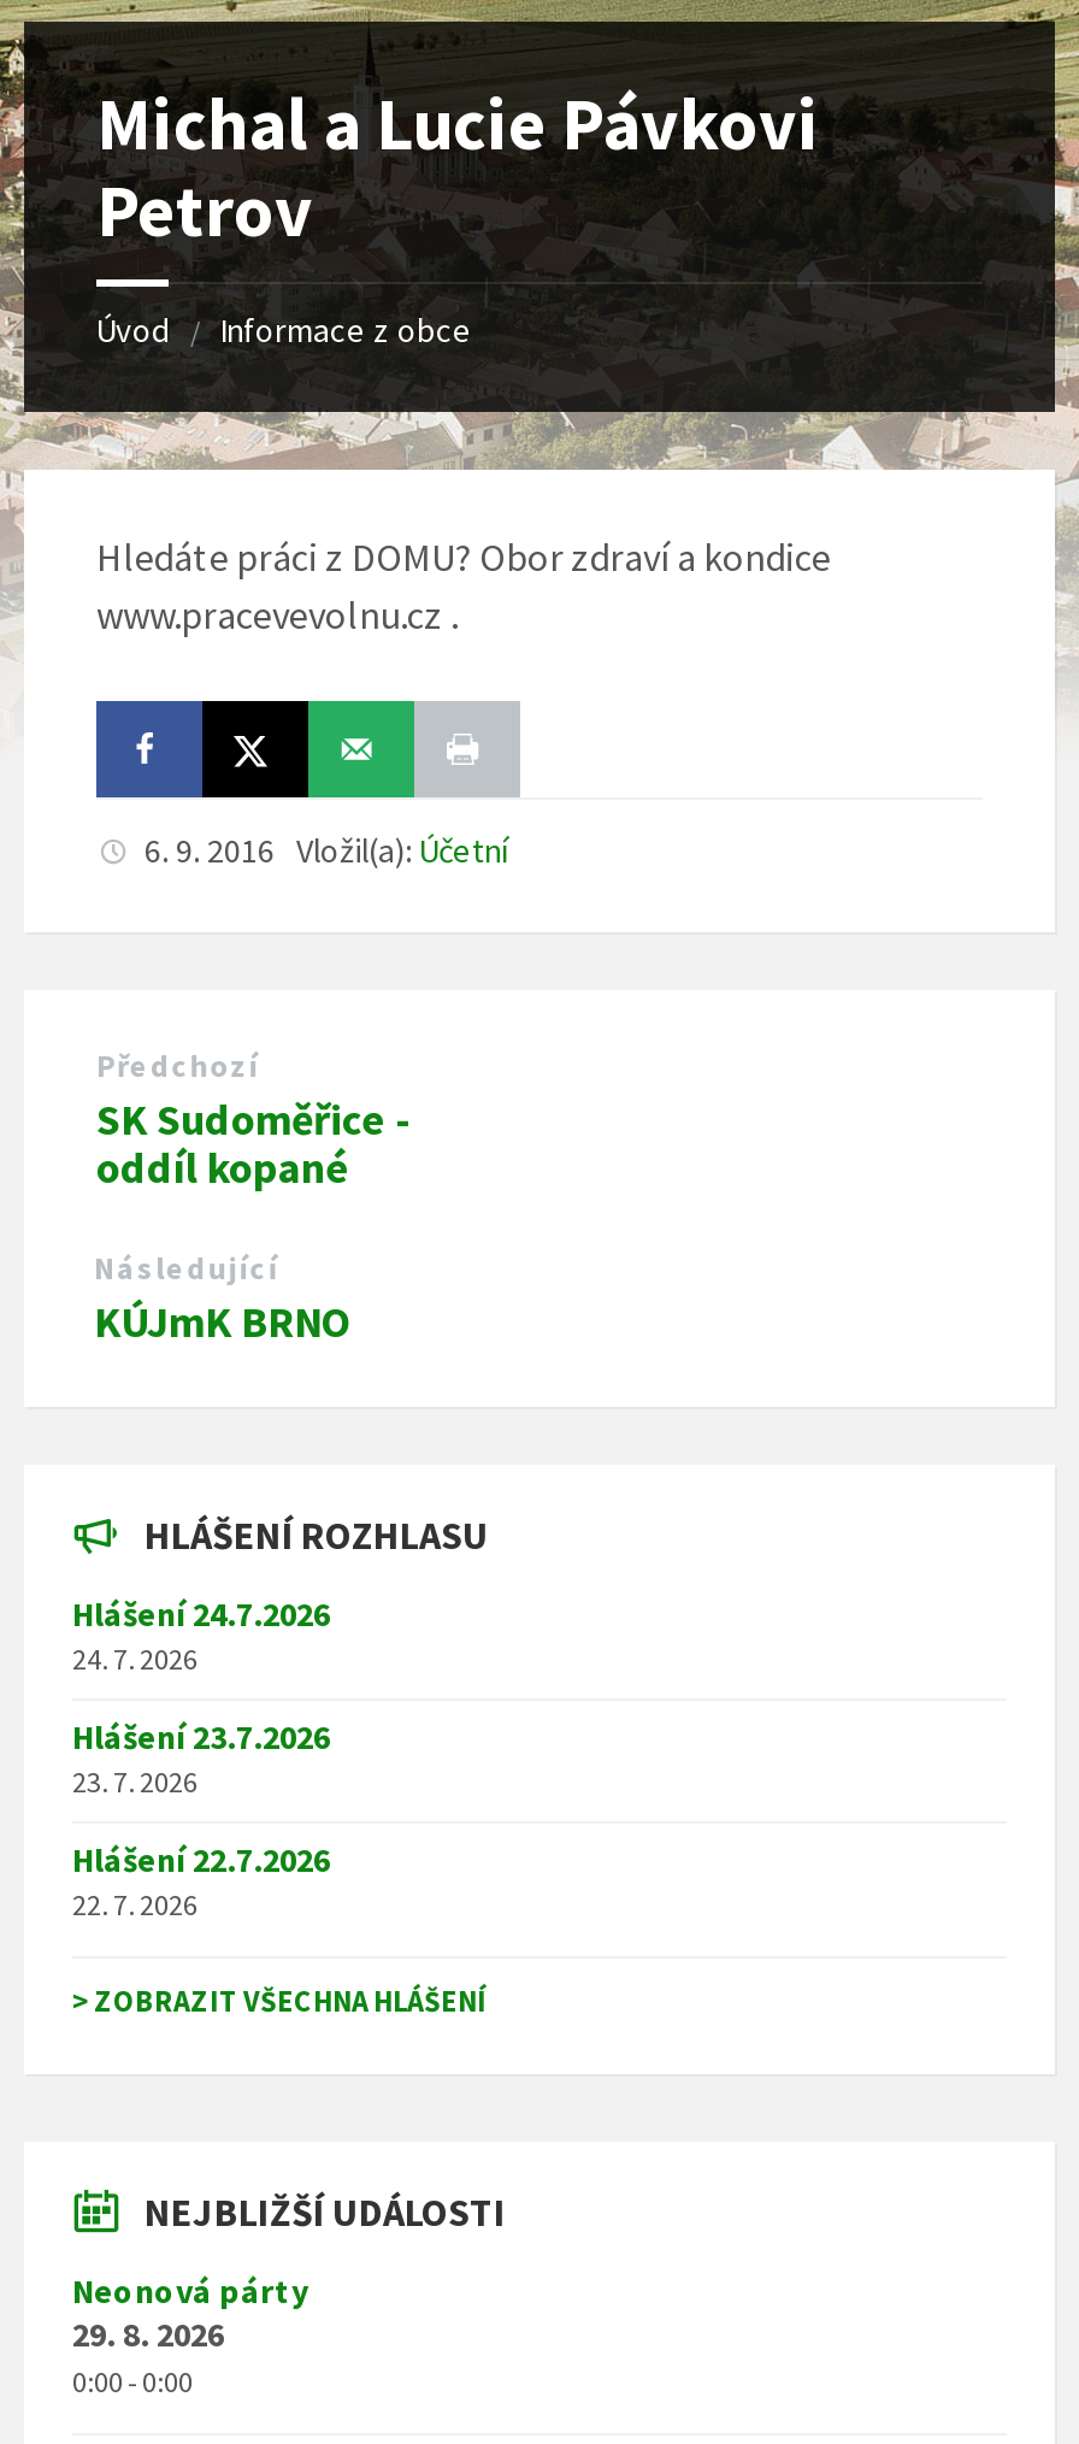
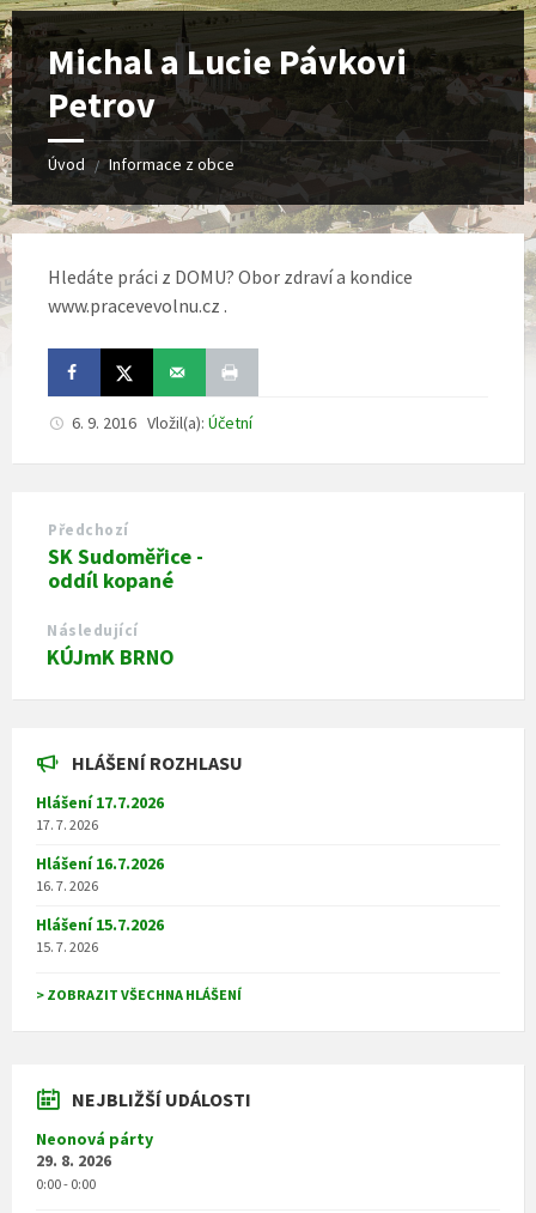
- Hlášení 24.7.2026
+ Hlášení 17.7.2026

- 24. 7. 2026
+ 17. 7. 2026

- Hlášení 23.7.2026
+ Hlášení 16.7.2026

- 23. 7. 2026
+ 16. 7. 2026

- Hlášení 22.7.2026
+ Hlášení 15.7.2026

- 22. 7. 2026
+ 15. 7. 2026
